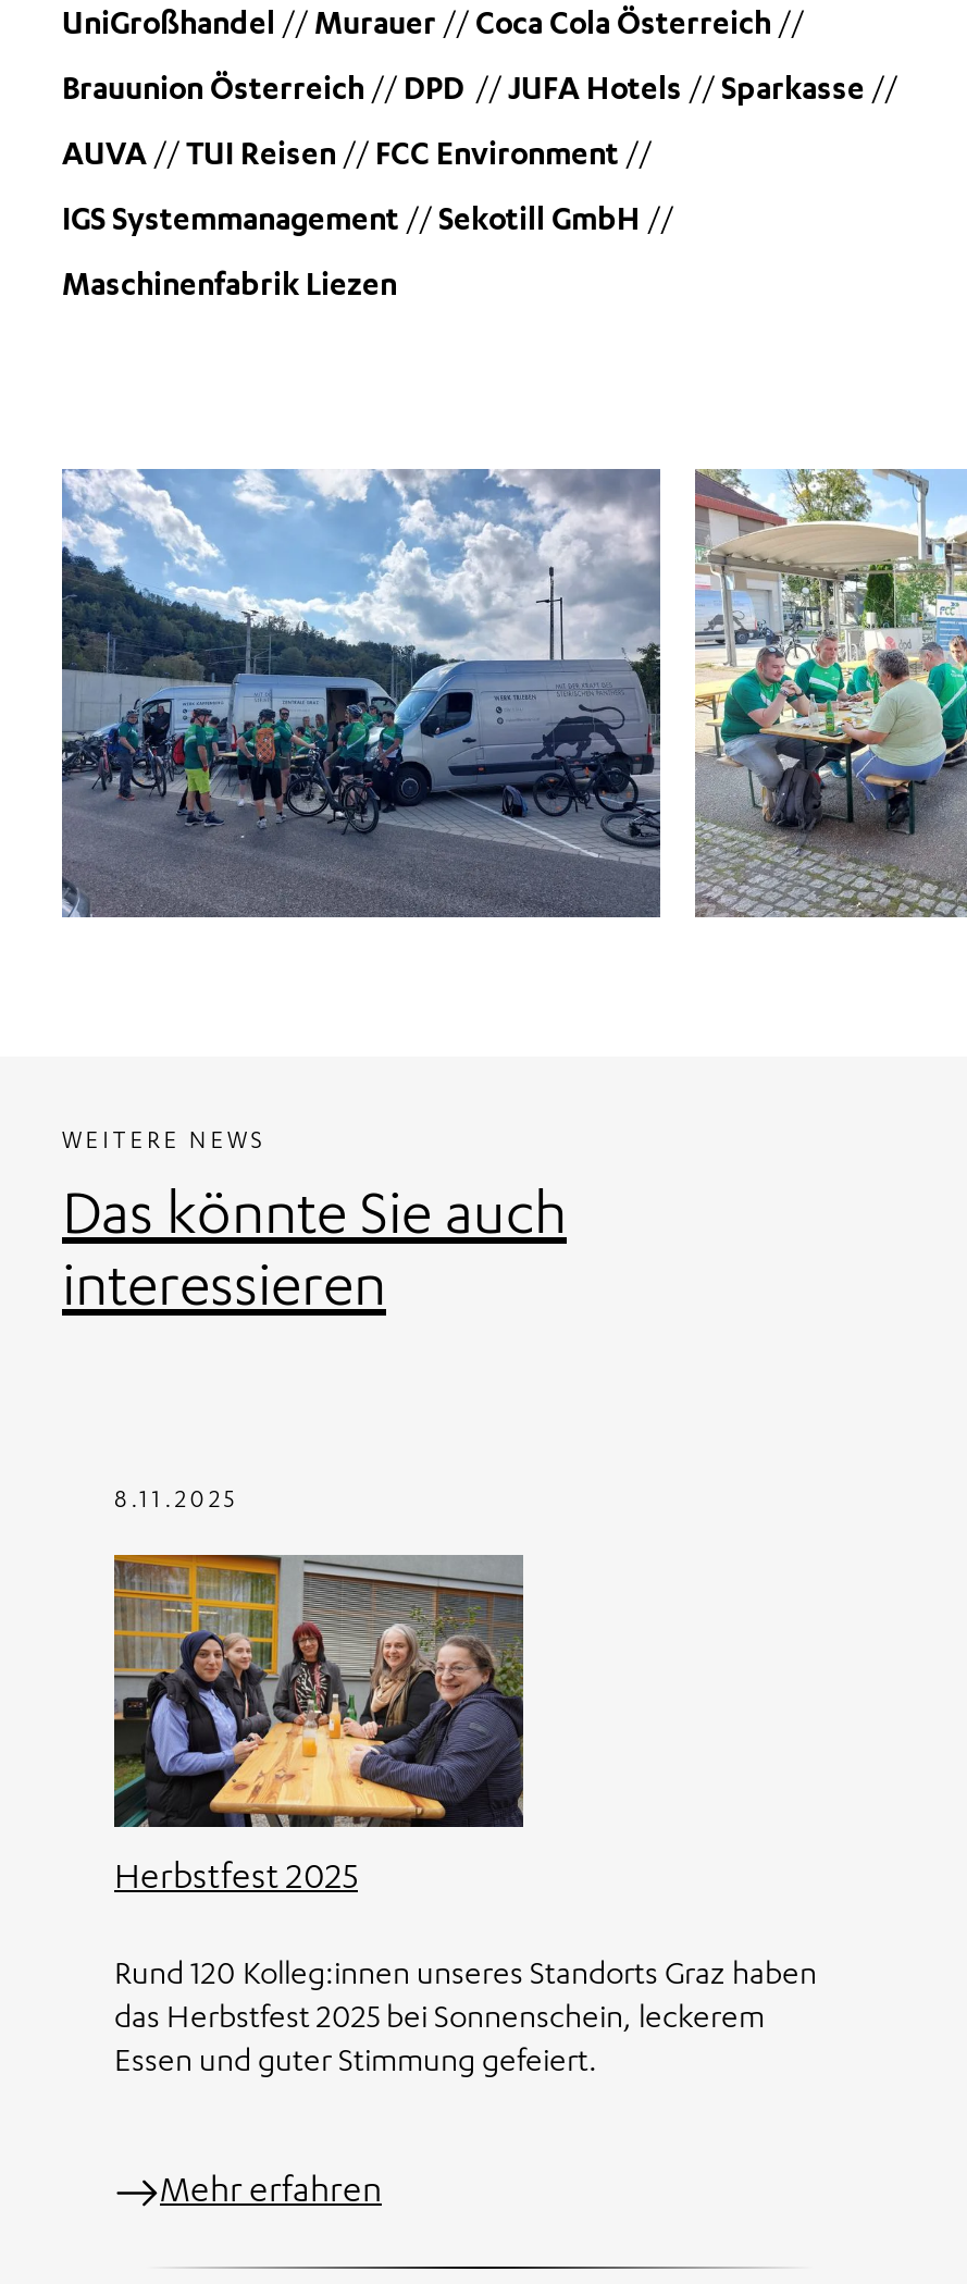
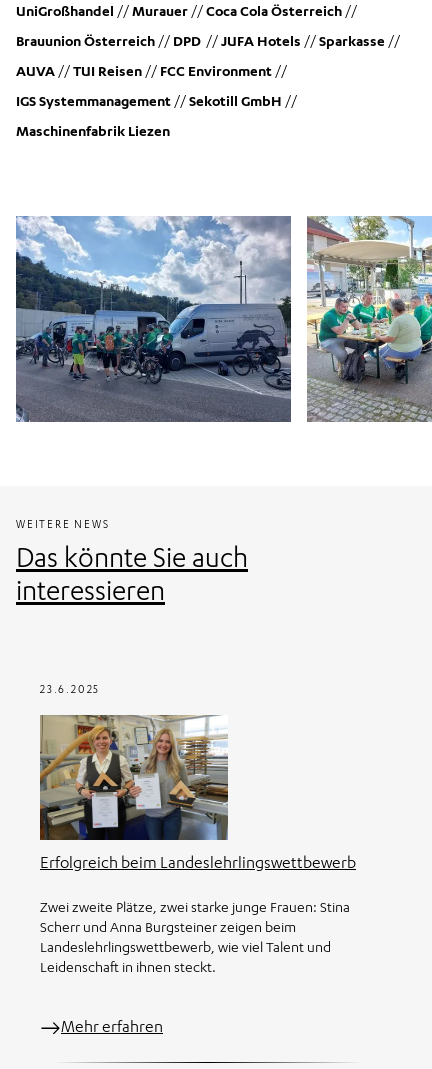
- 8.11.2025
+ 23.6.2025

- [image]
- Herbstfest 2025
+ [image]
+ Erfolgreich beim Landeslehrlingswettbewerb

- Rund 120 Kolleg:innen unseres Standorts Graz haben
- das Herbstfest 2025 bei Sonnenschein, leckerem
- Essen und guter Stimmung gefeiert.
+ Zwei zweite Plätze, zwei starke junge Frauen: Stina
+ Scherr und Anna Burgsteiner zeigen beim
+ Landeslehrlingswettbewerb, wie viel Talent und
+ Leidenschaft in ihnen steckt.
